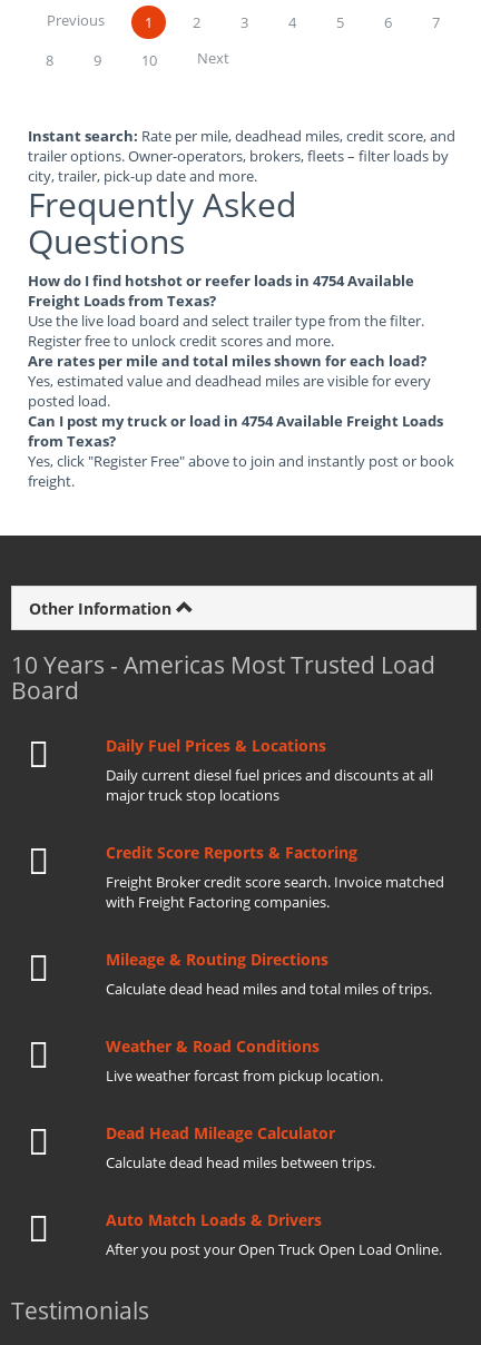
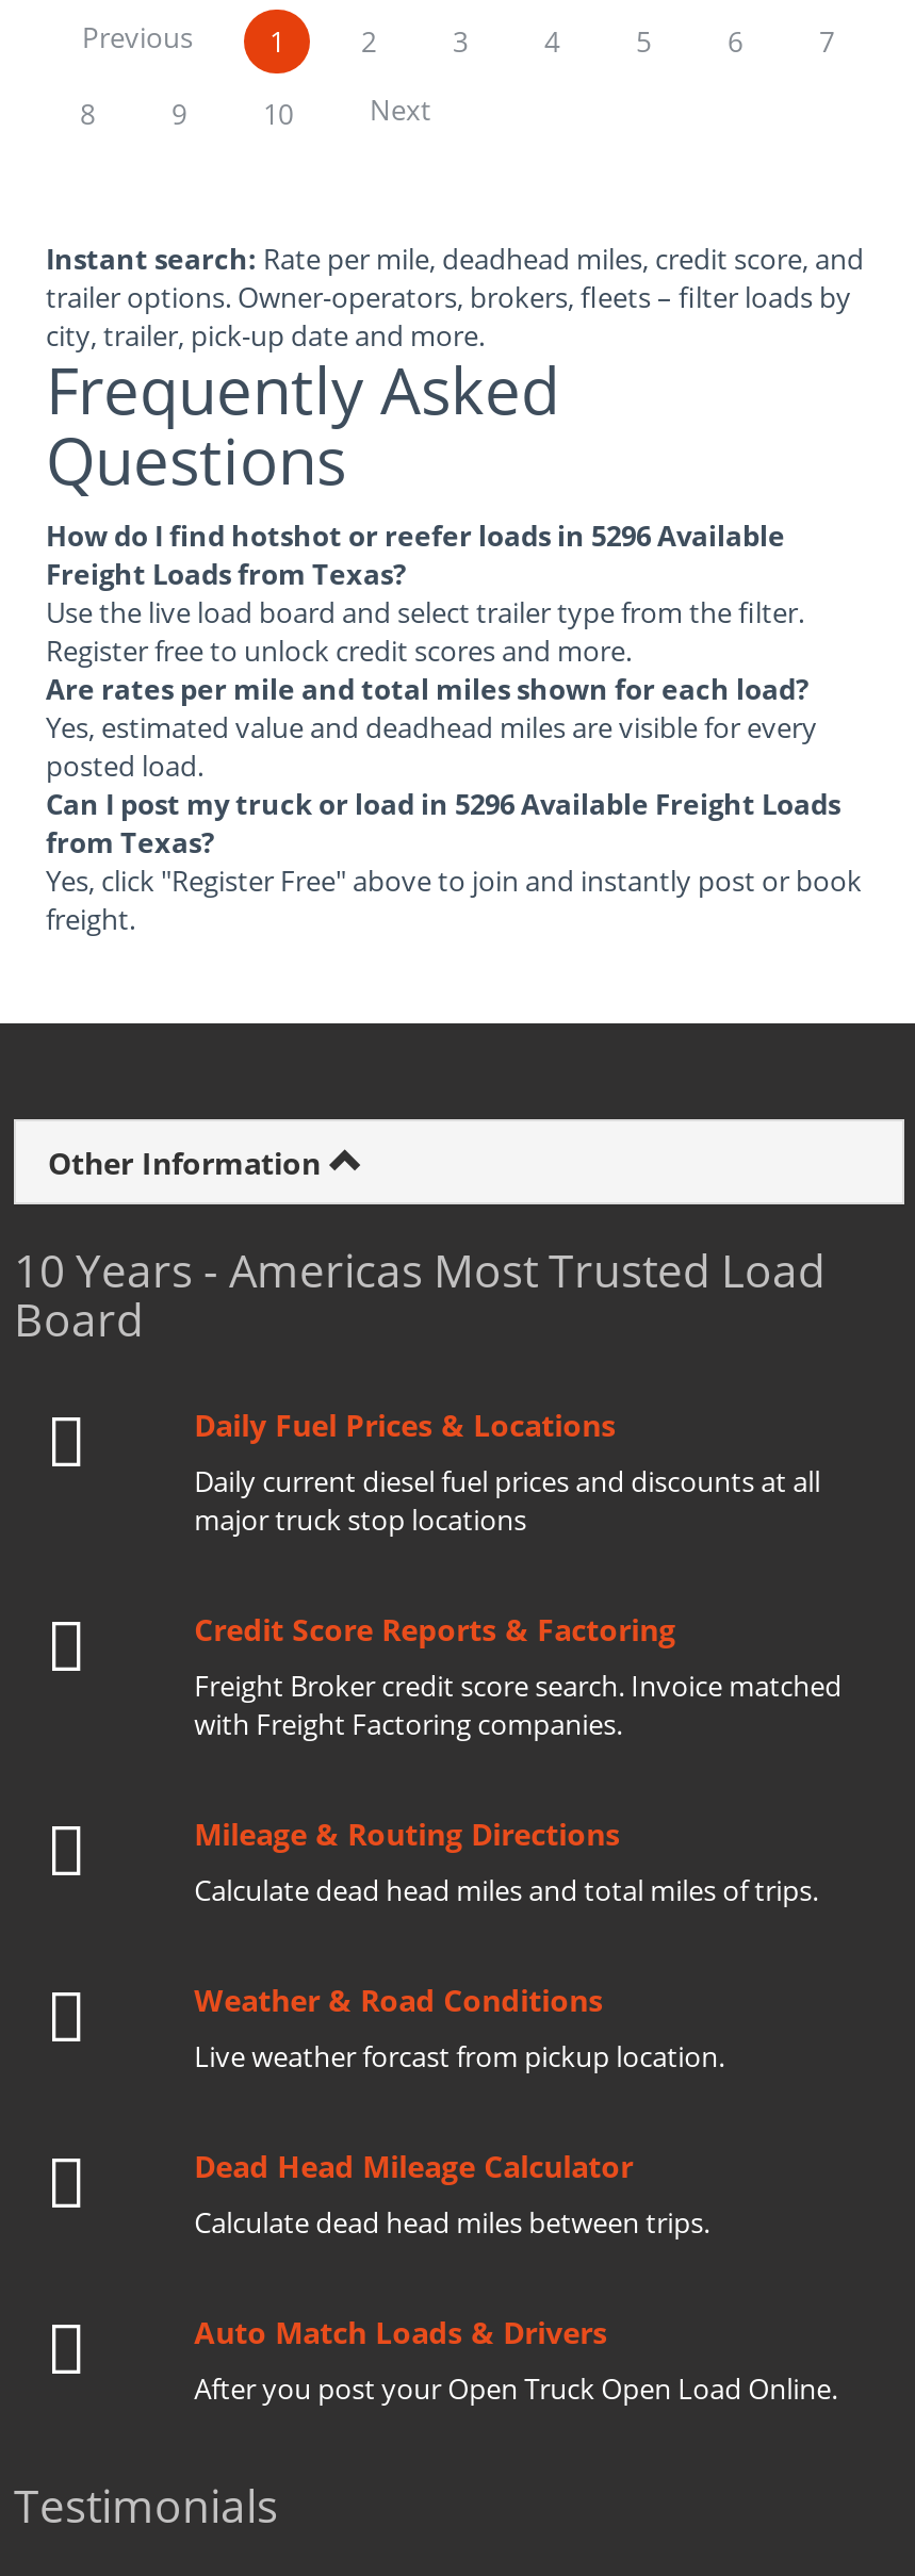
- How do I find hotshot or reefer loads in 4754 Available
+ How do I find hotshot or reefer loads in 5296 Available

- Can I post my truck or load in 4754 Available Freight Loads
+ Can I post my truck or load in 5296 Available Freight Loads
